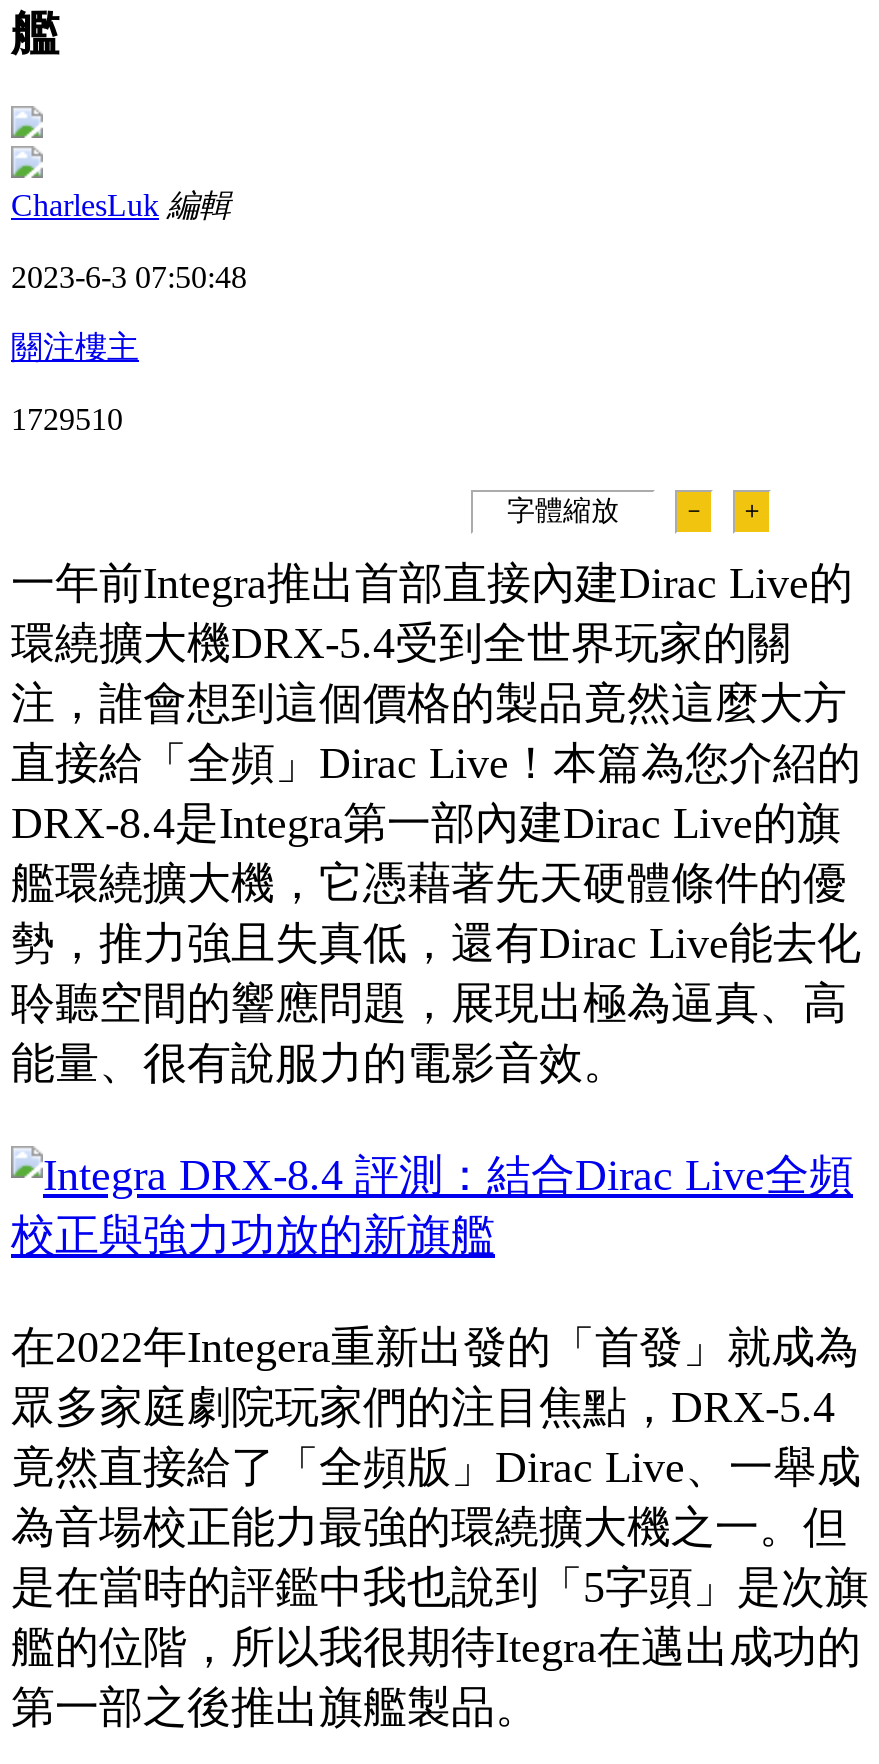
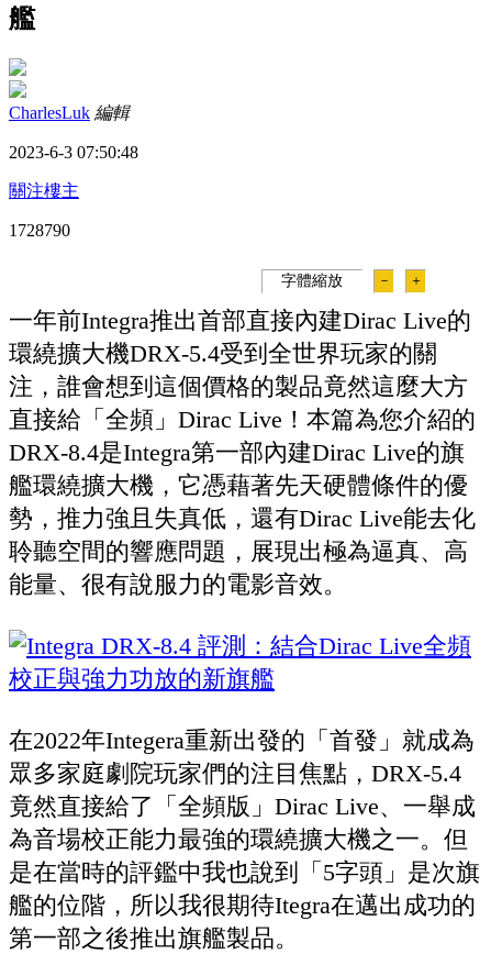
- 172951 0
+ 172879 0
